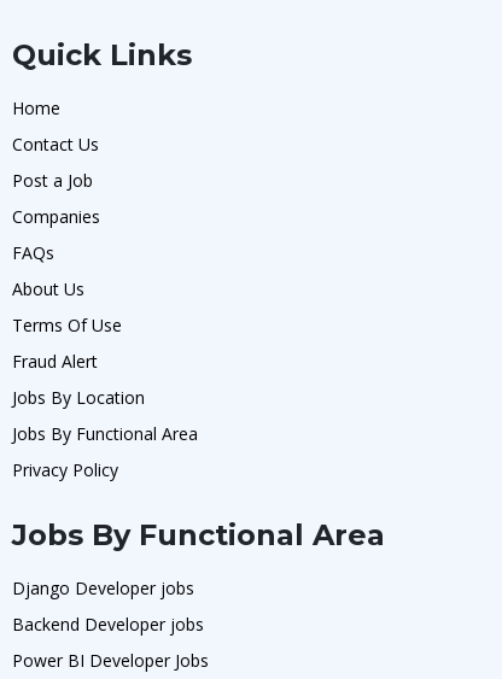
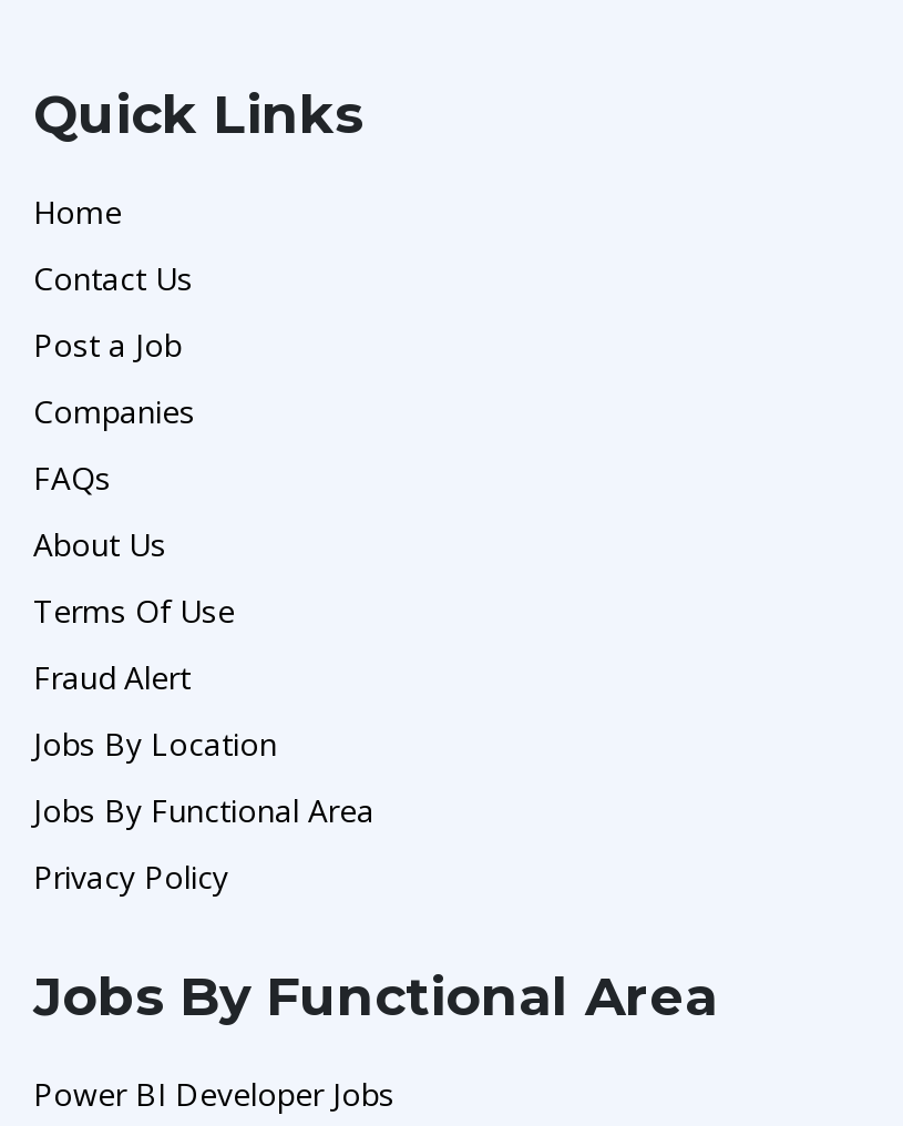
- Django Developer jobs
- Backend Developer jobs
